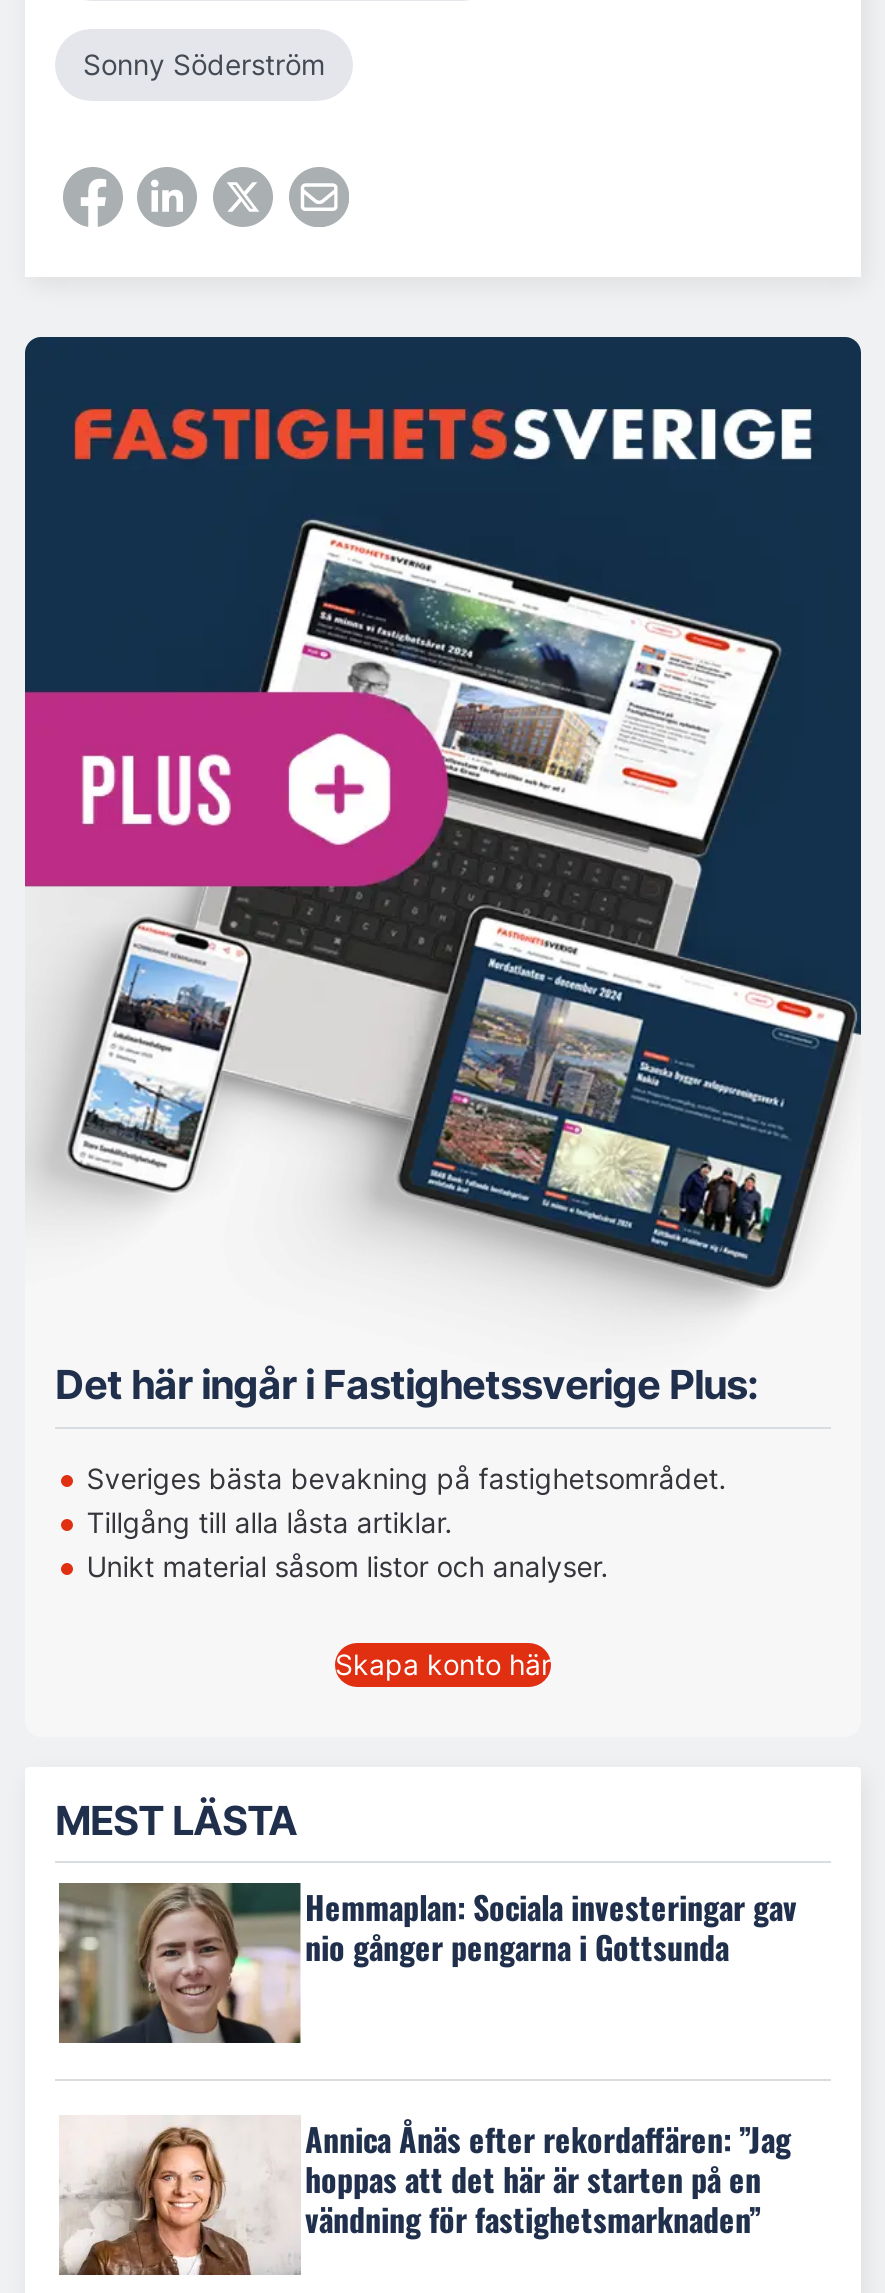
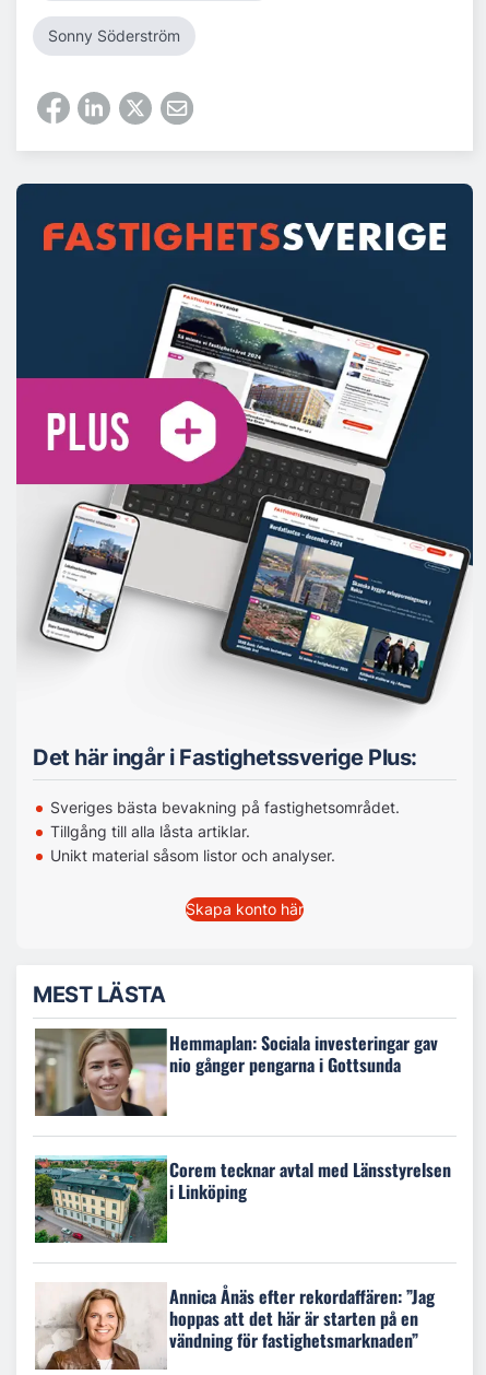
+ [image]
+ Corem tecknar avtal med Länsstyrelsen
+ i Linköping
